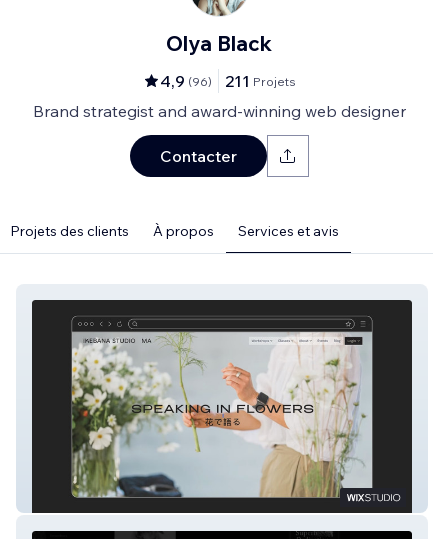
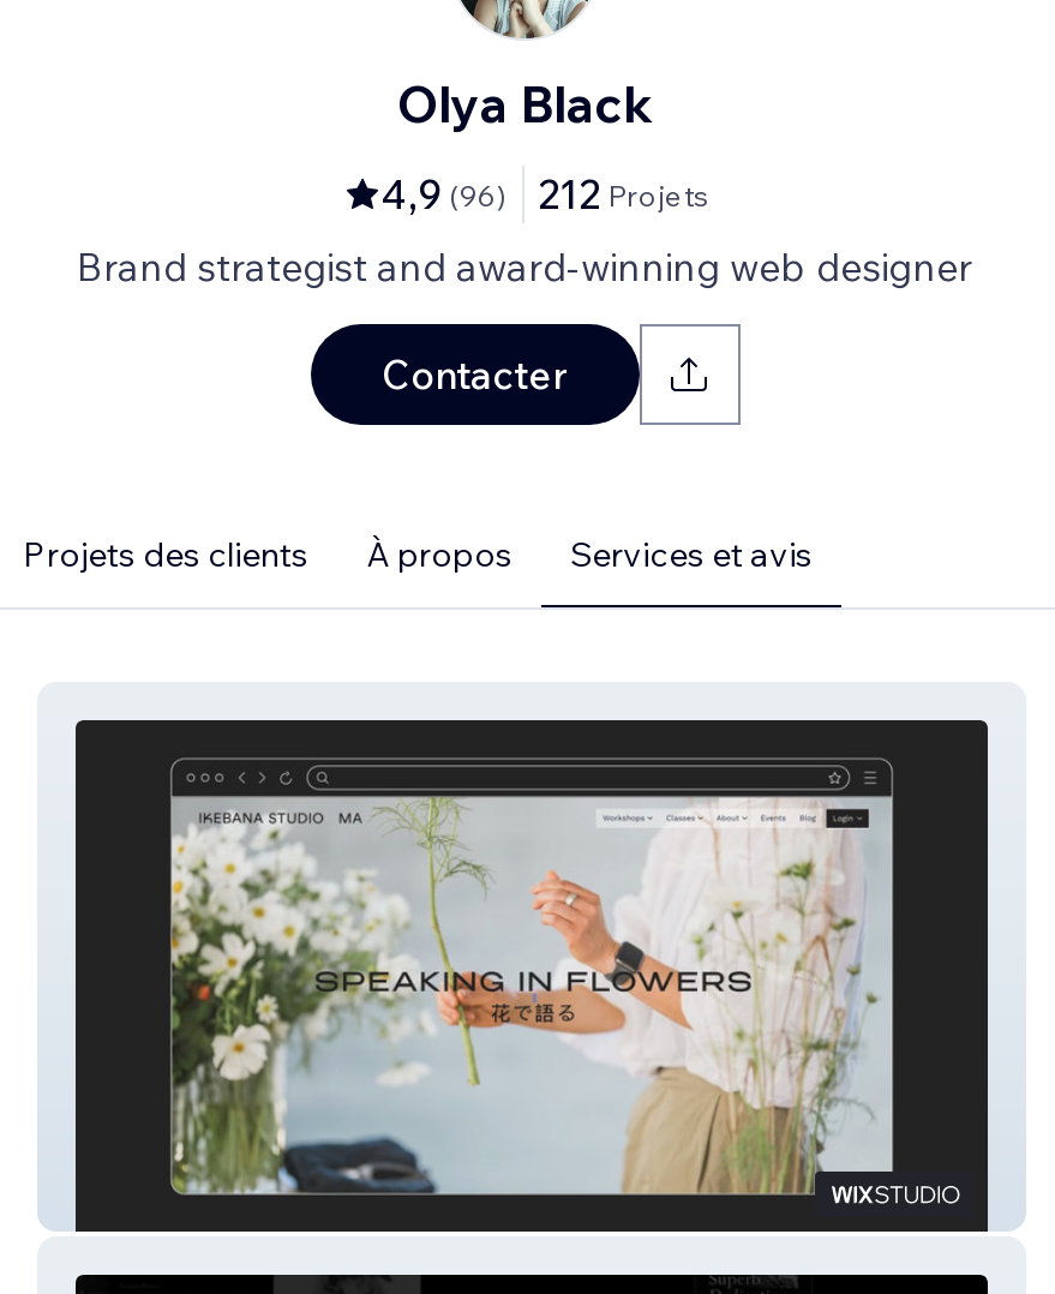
- 4,9 (96) 211 Projets
+ 4,9 (96) 212 Projets
